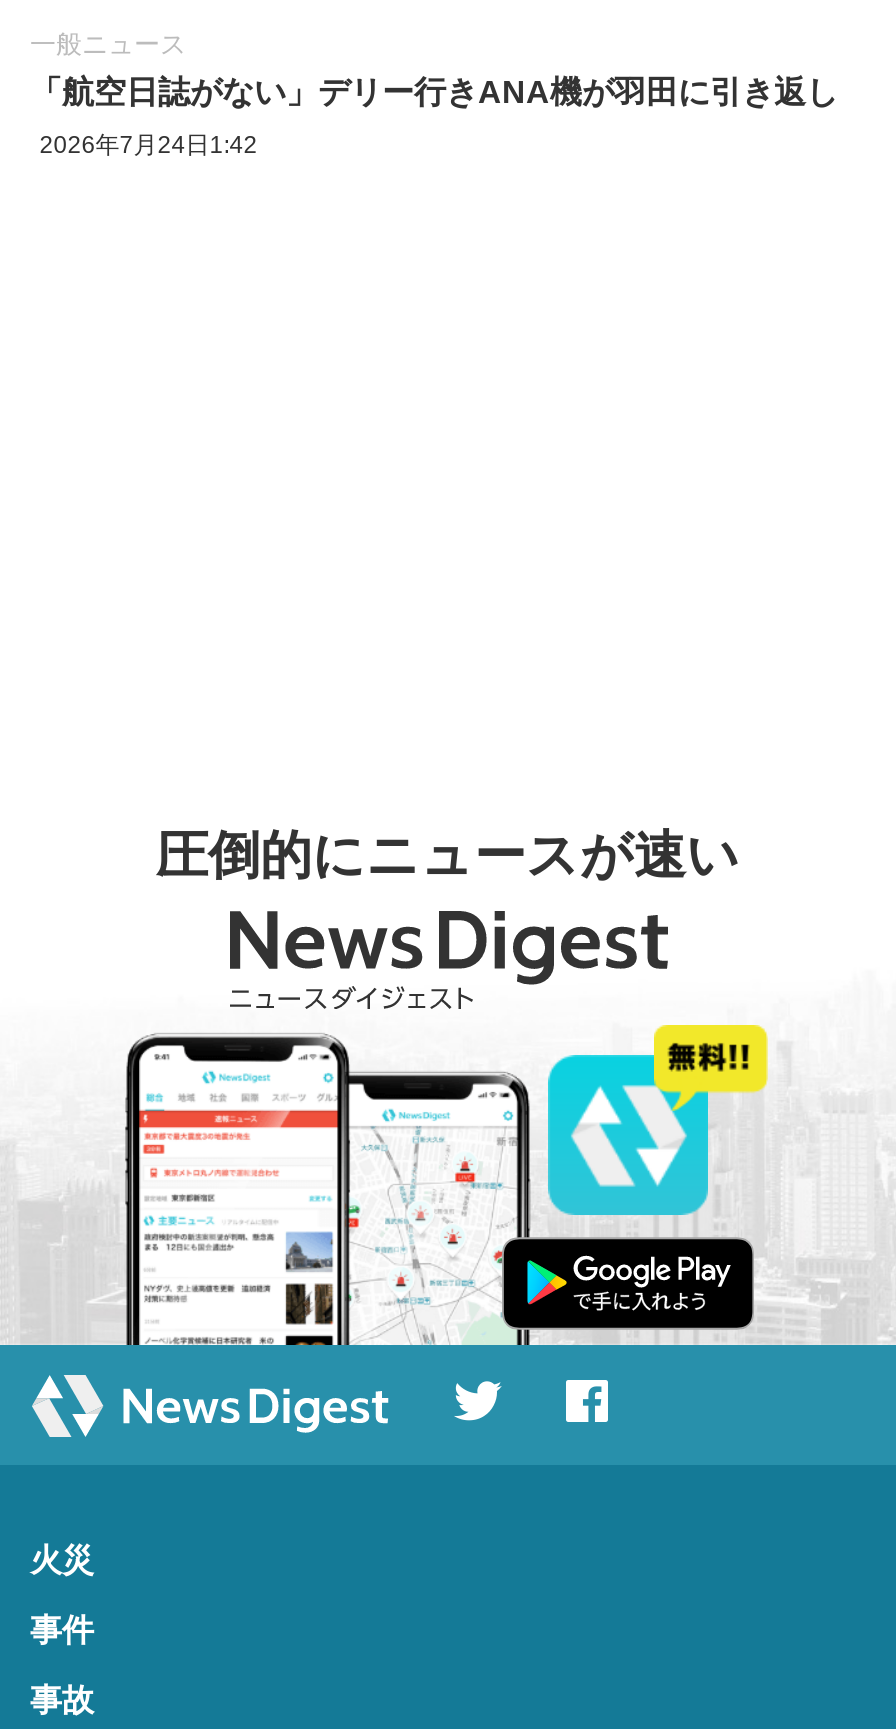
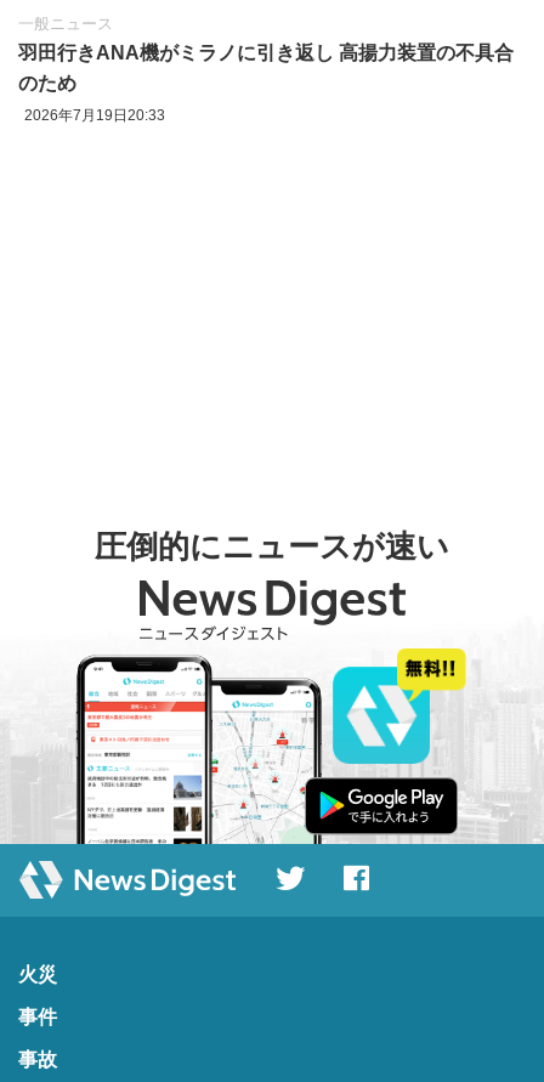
- 「航空日誌がない」デリー行きANA機が羽田に引き返し
- 2026年7月24日1:42
+ 羽田行きANA機がミラノに引き返し 高揚力装置の不具合
+ のため
+ 2026年7月19日20:33
